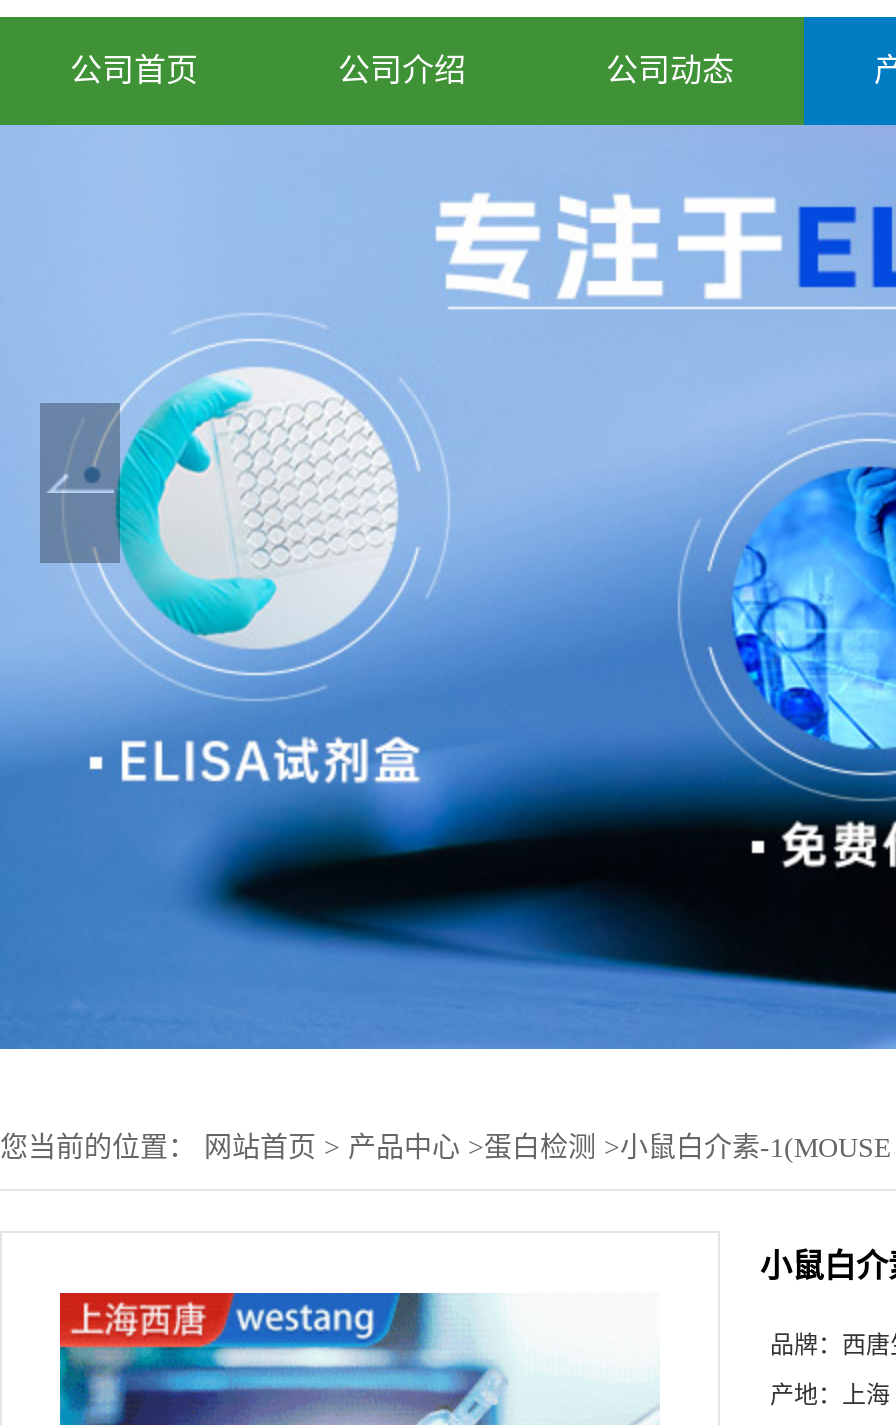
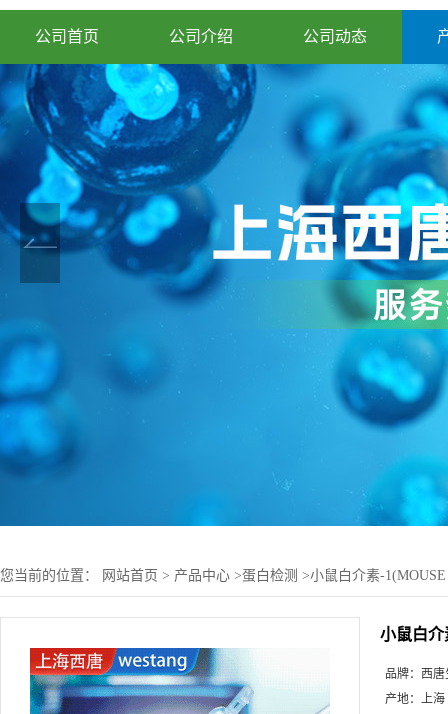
- [image]
+ [image]
